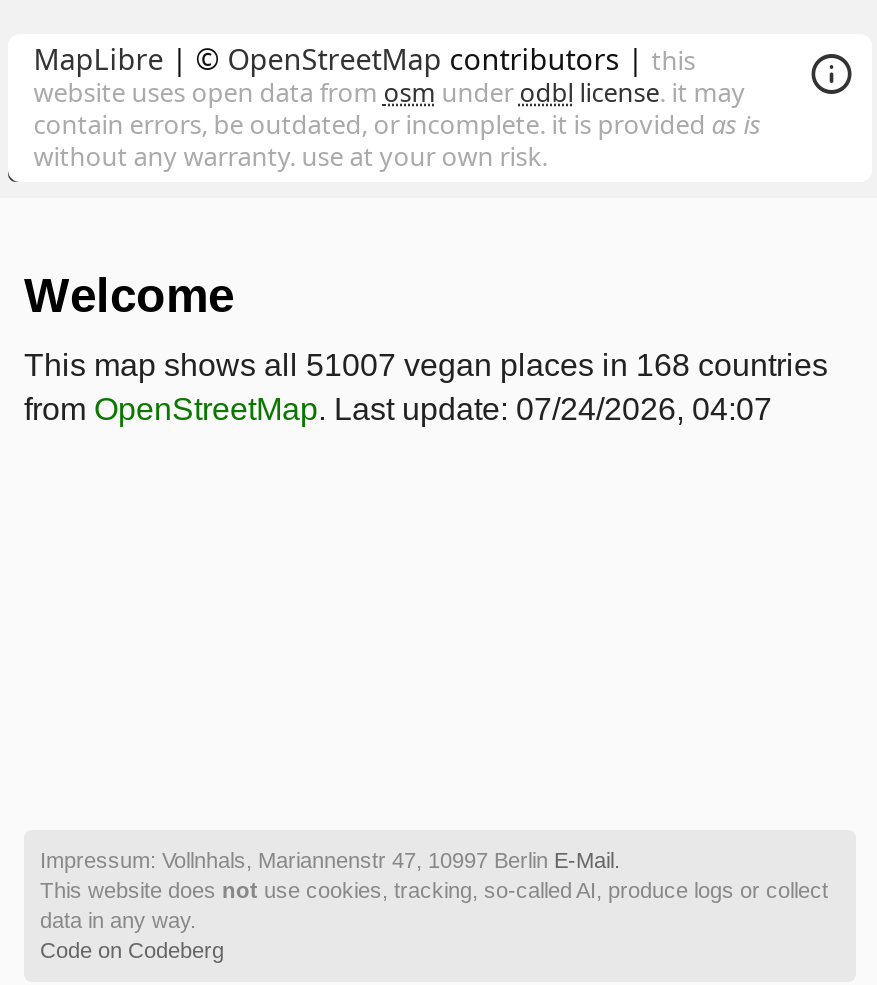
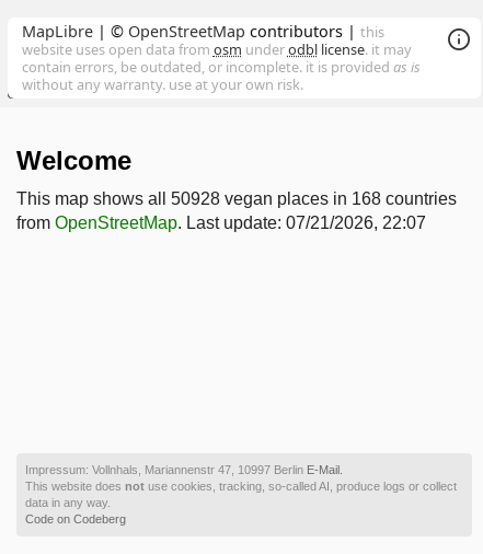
- This map shows all 51007 vegan places in 168 countries
+ This map shows all 50928 vegan places in 168 countries

- from OpenStreetMap. Last update: 07/24/2026, 04:07
+ from OpenStreetMap. Last update: 07/21/2026, 22:07
